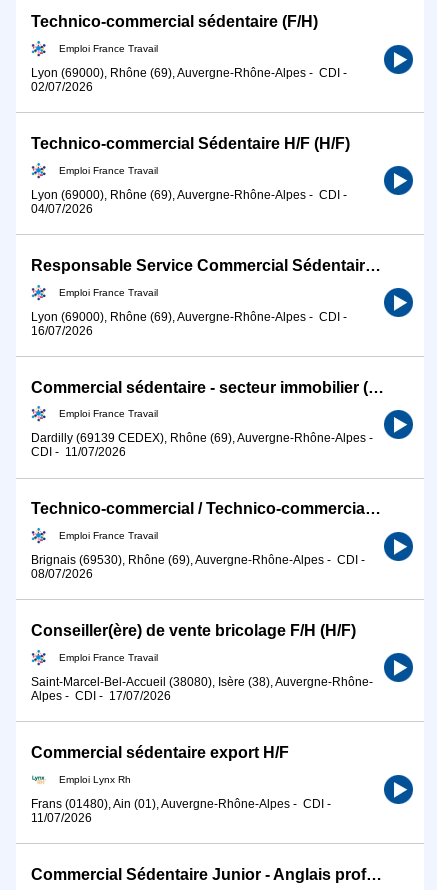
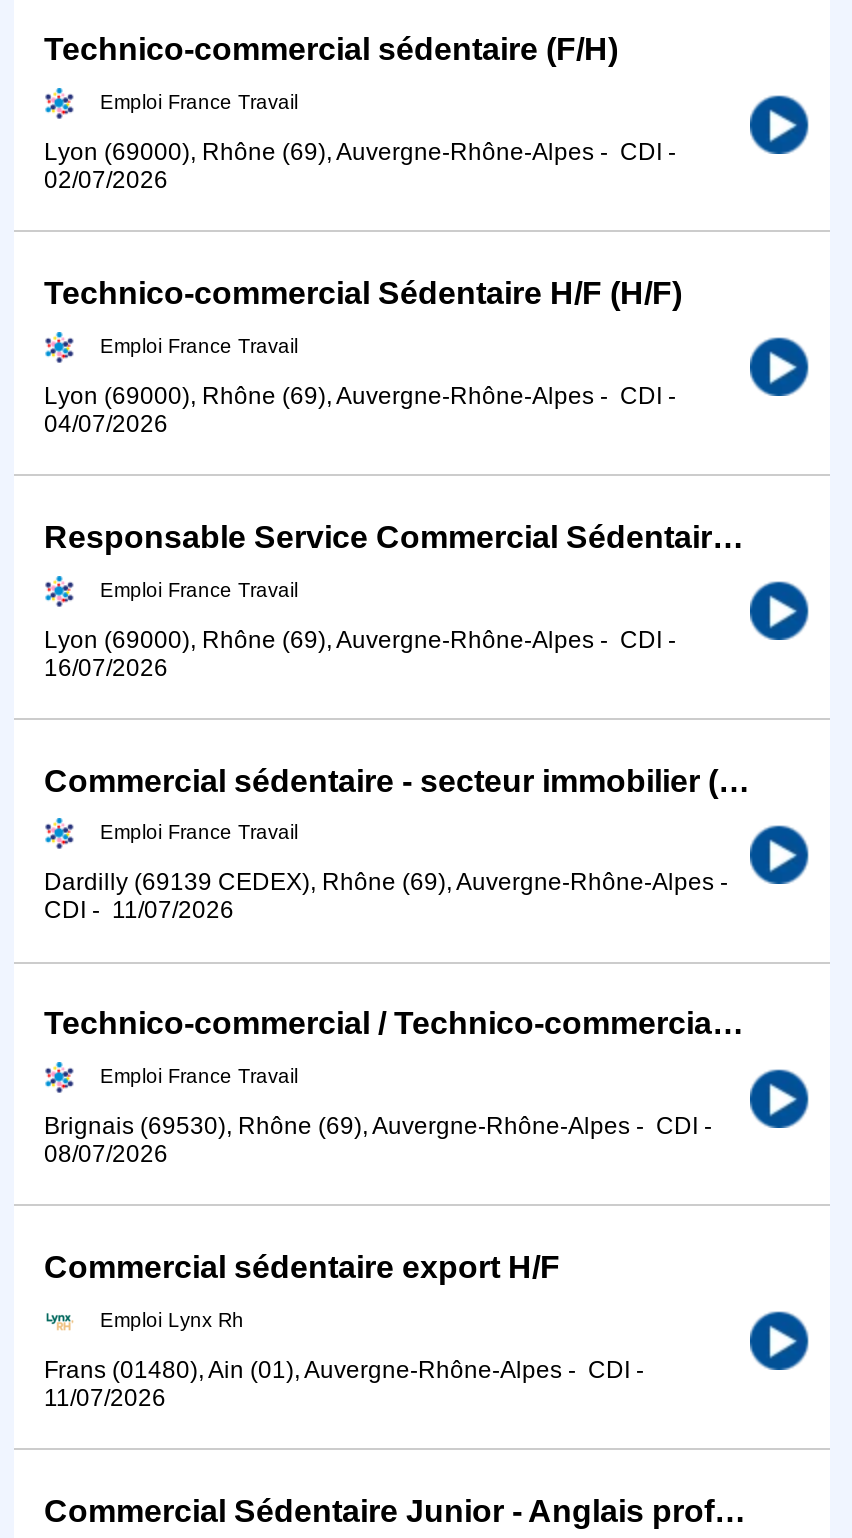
- Conseiller(ère) de vente bricolage F/H (H/F)
- Emploi France Travail
- Saint-Marcel-Bel-Accueil (38080), Isère (38), Auvergne-Rhône-
- Alpes - CDI - 17/07/2026
